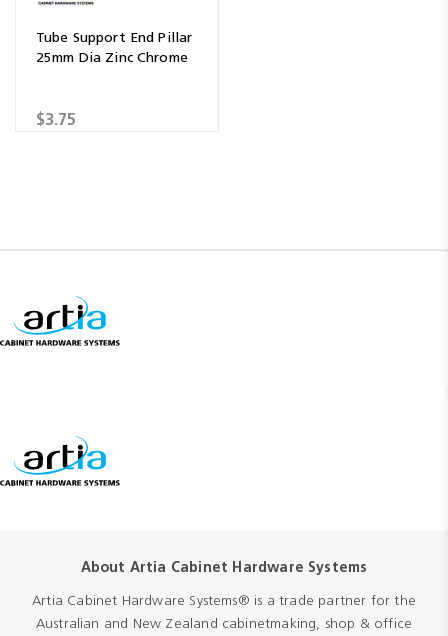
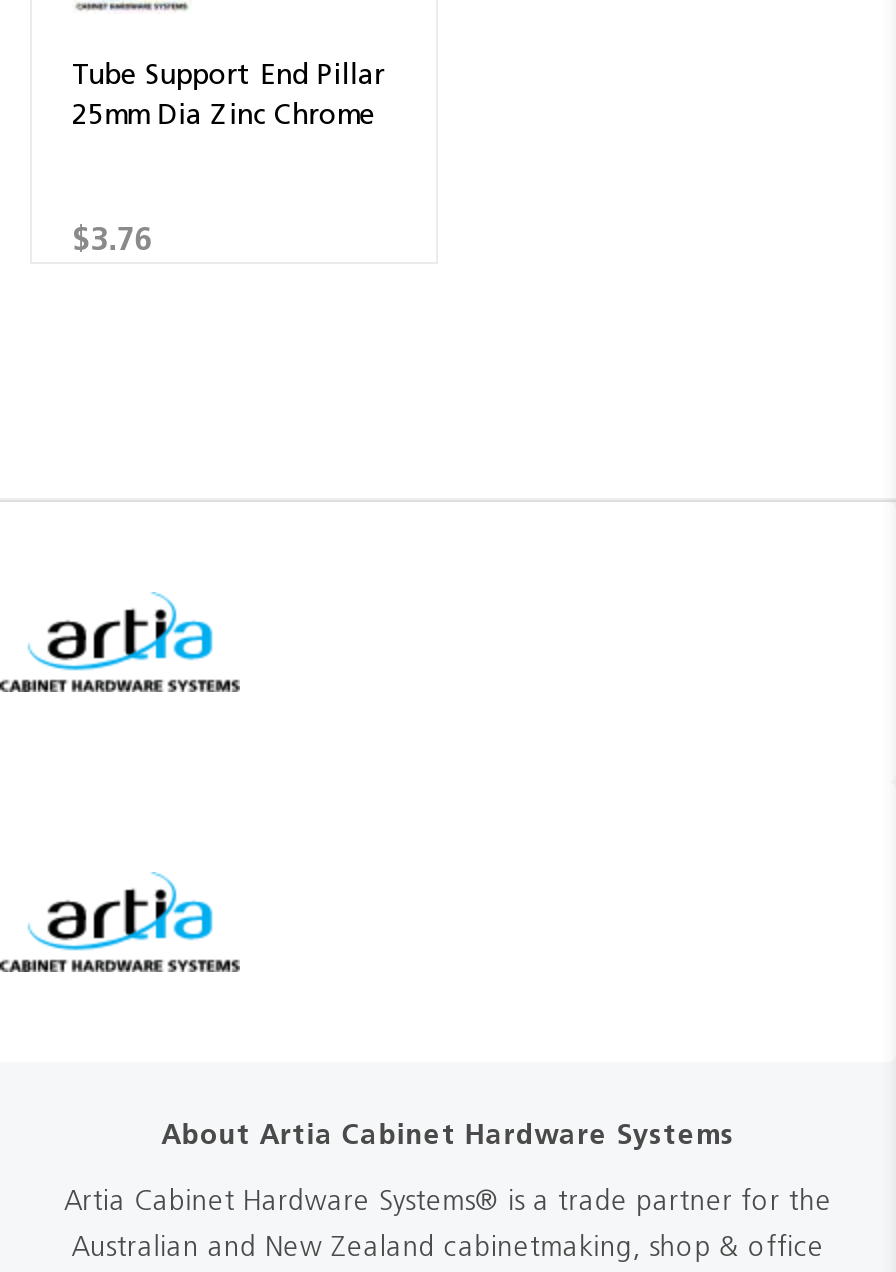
- $3.75
+ $3.76
